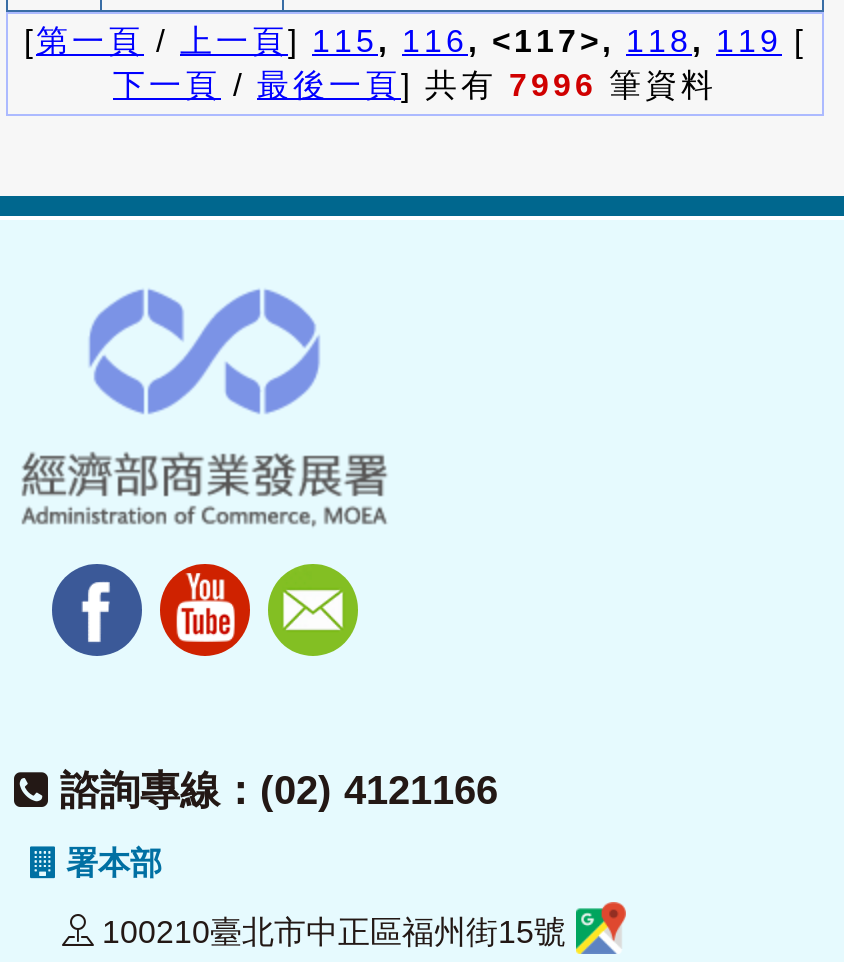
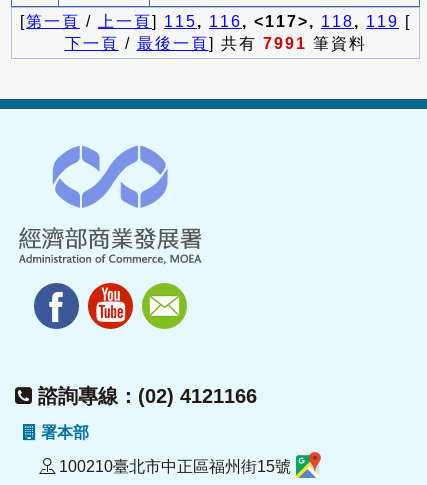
- 下一頁/最後一頁] 共有7996筆資料
+ 下一頁/最後一頁] 共有7991筆資料
